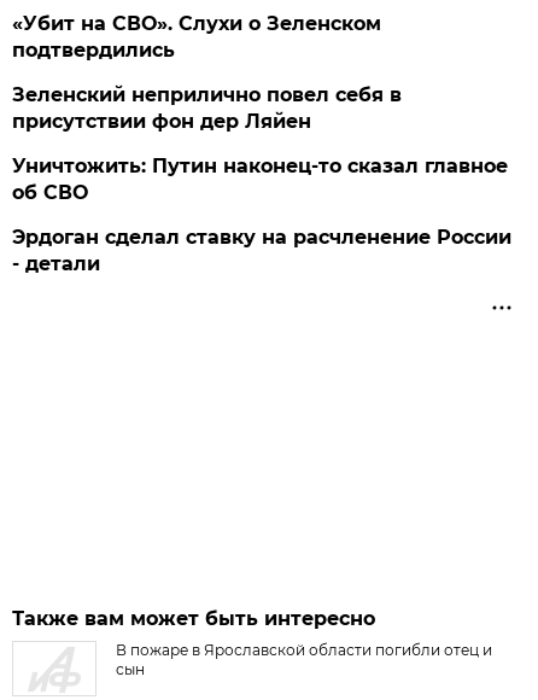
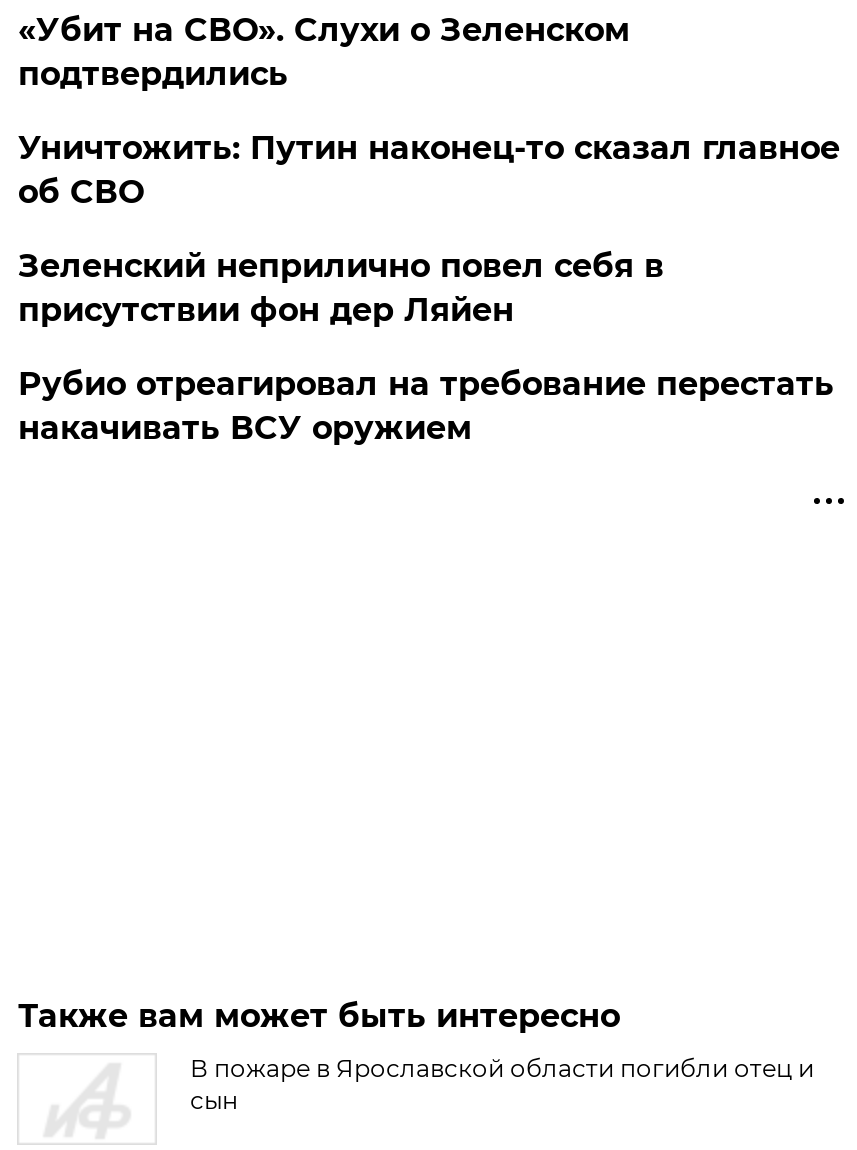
moved down: Зеленский неприлично повел cебя в | присутствии фон дер Ляйен

moved up: Уничтожить: Путин наконец-то сказал главное | об СВО

- Эрдоган сделал ставку на расчленение России
- - детали
+ Рубио отреагировал на требование перестать
+ накачивать ВСУ оружием
